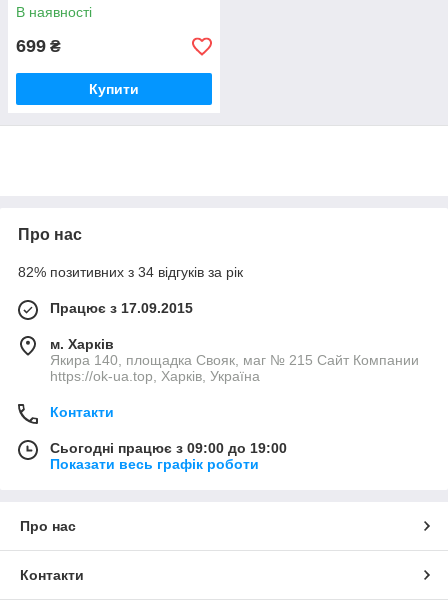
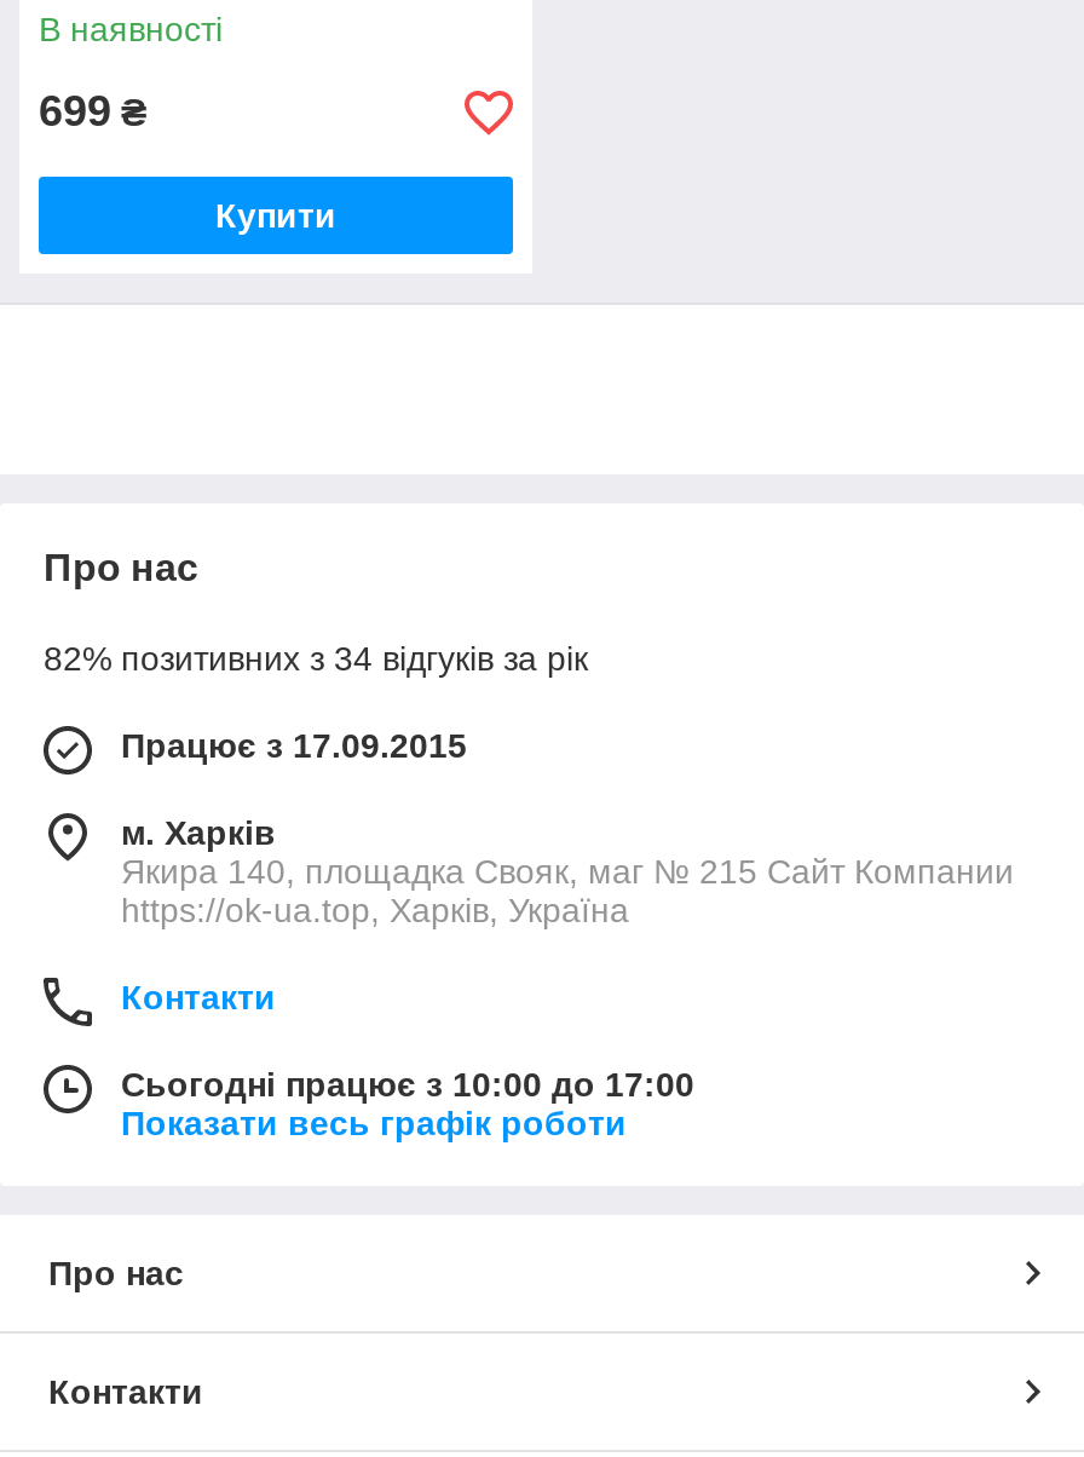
- Сьогодні працює з 09:00 до 19:00
+ Сьогодні працює з 10:00 до 17:00
